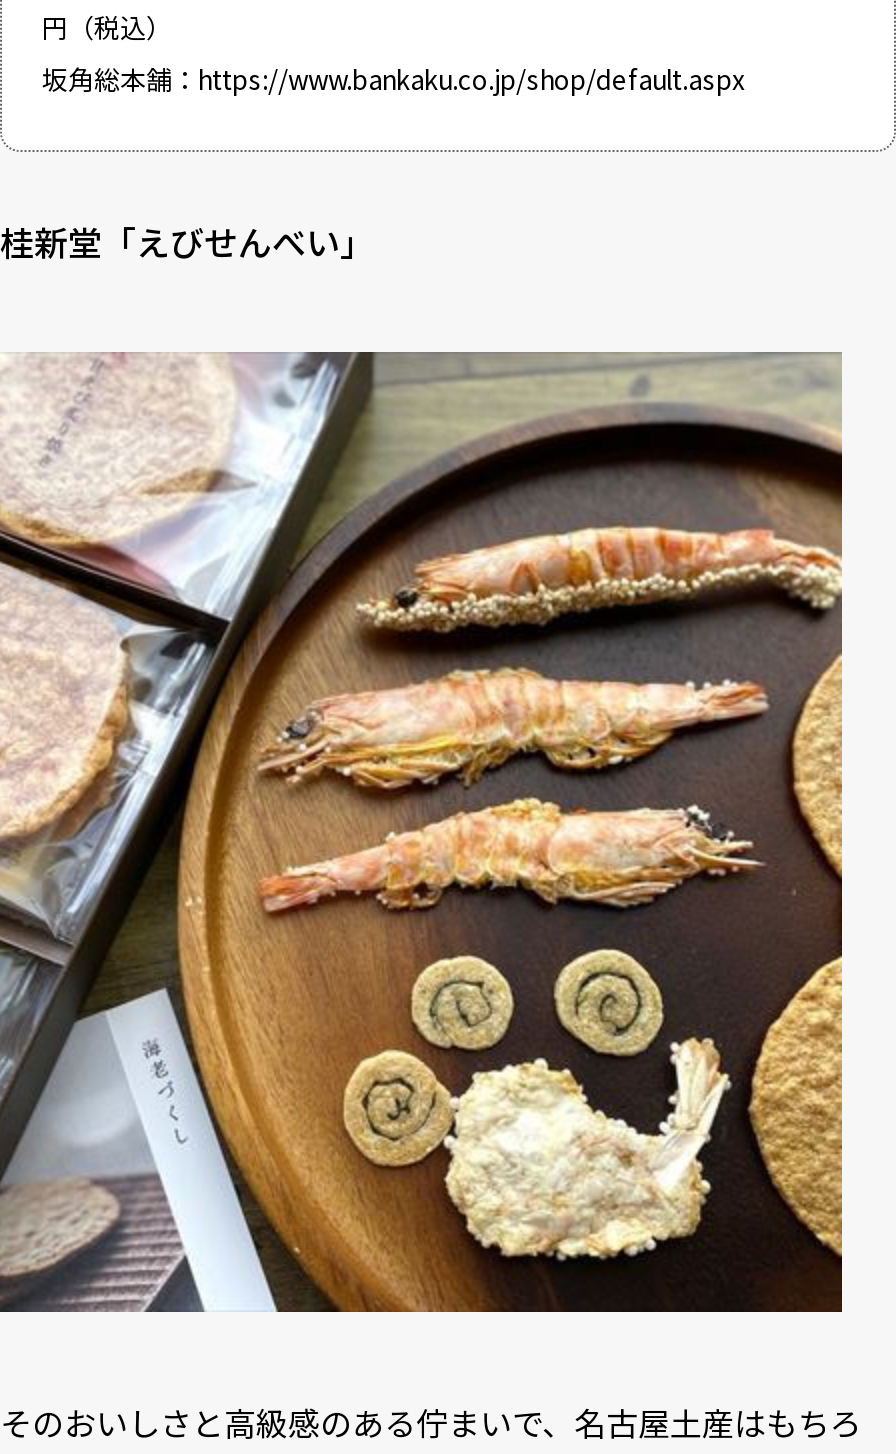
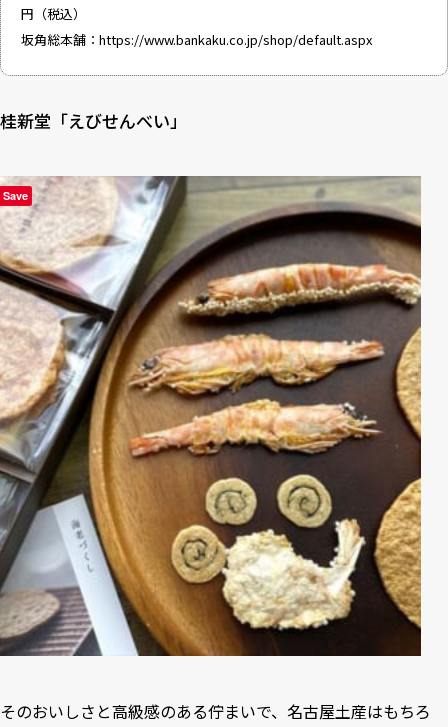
+ Save
